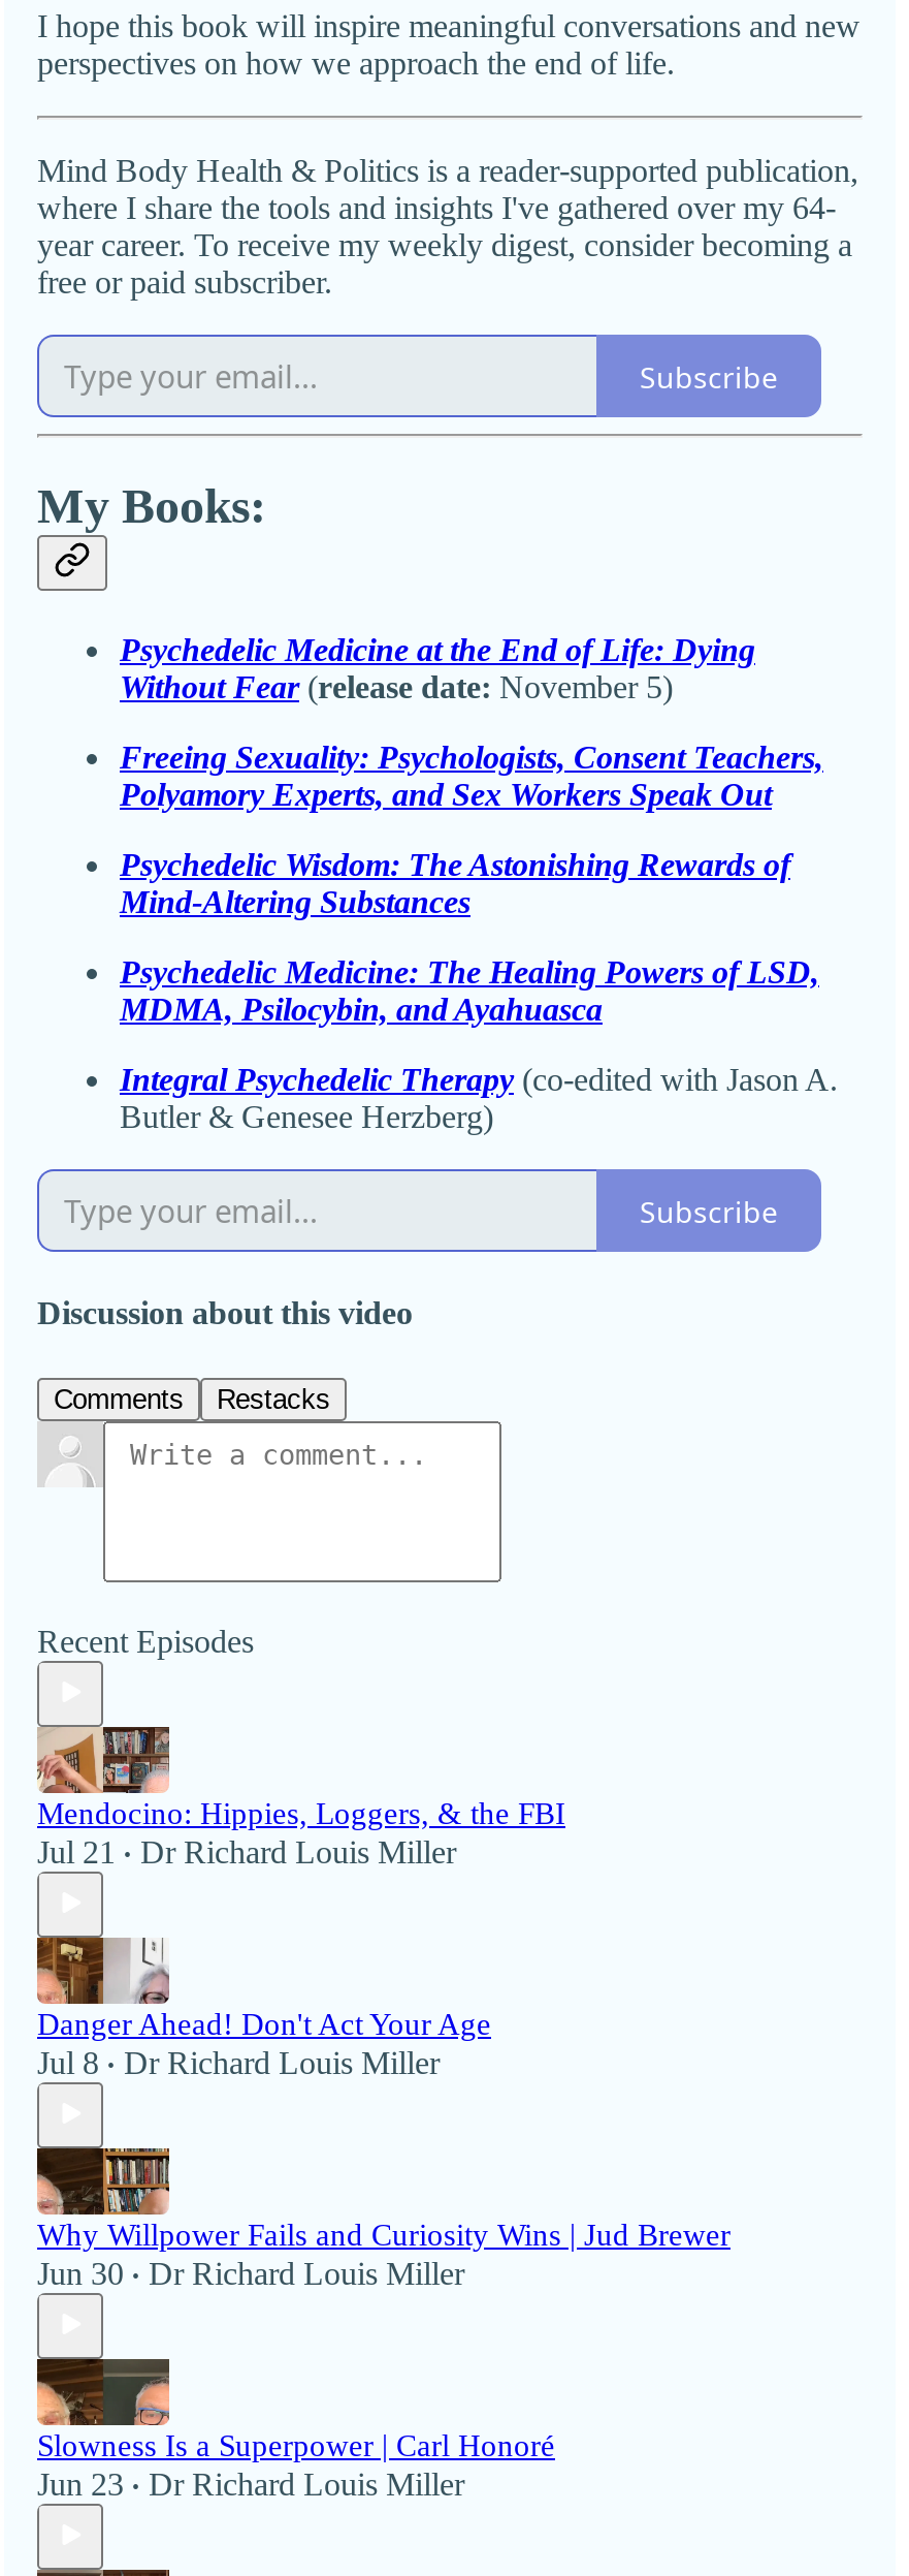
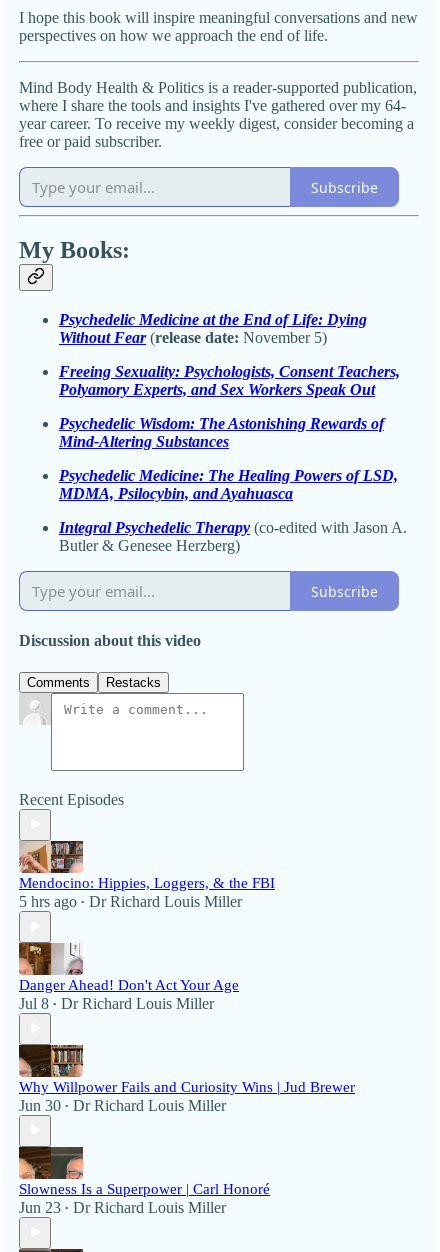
- Jul 21 • Dr Richard Louis Miller
+ 5 hrs ago • Dr Richard Louis Miller
